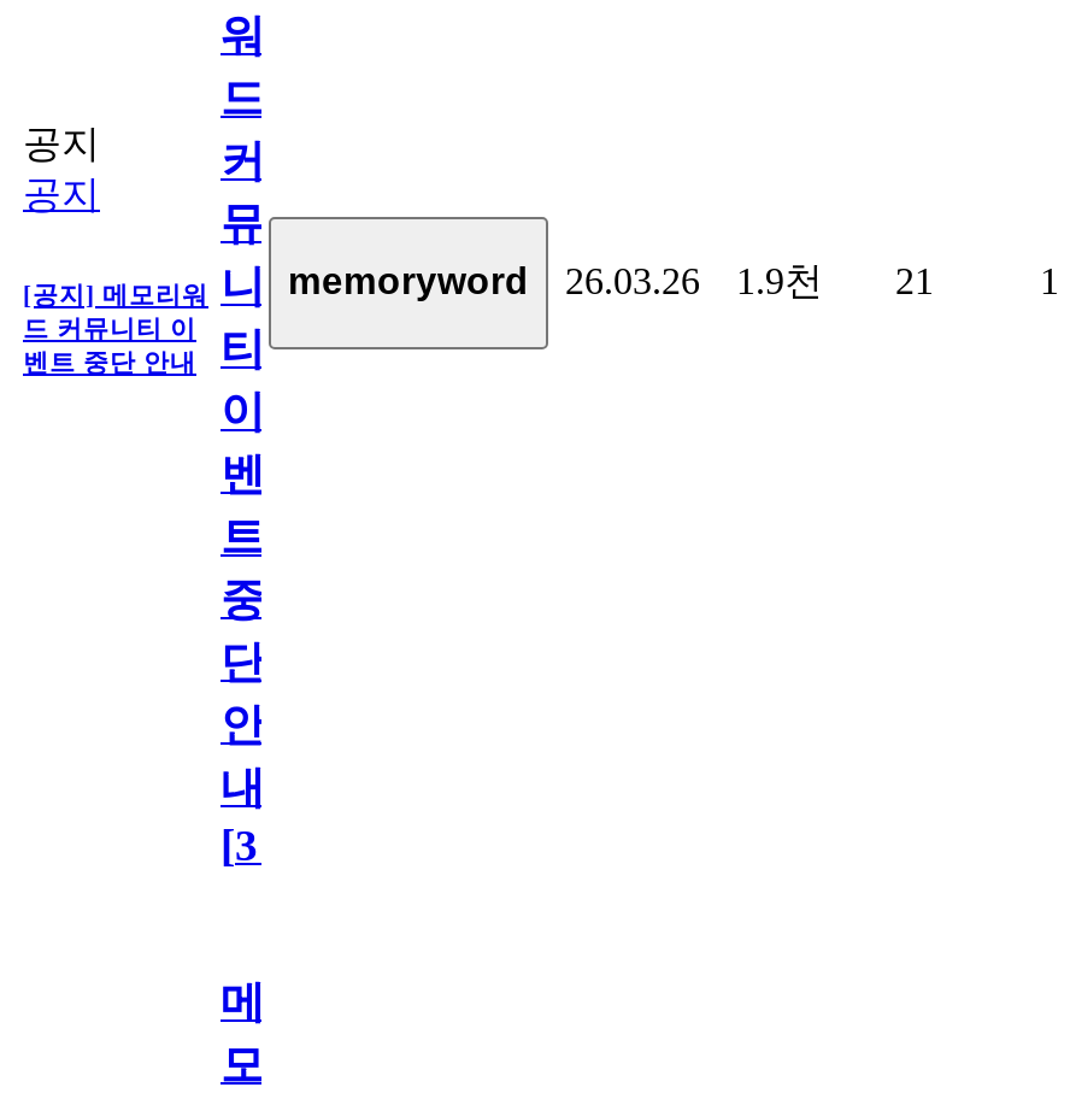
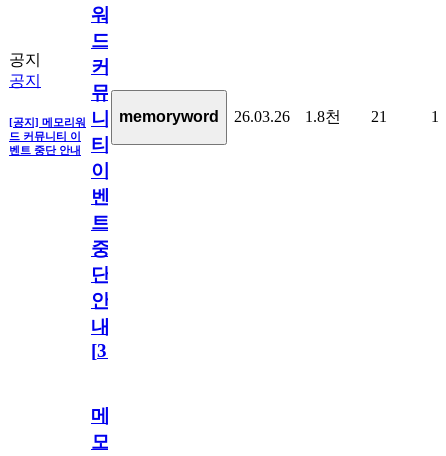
- 1.9천
+ 1.8천
